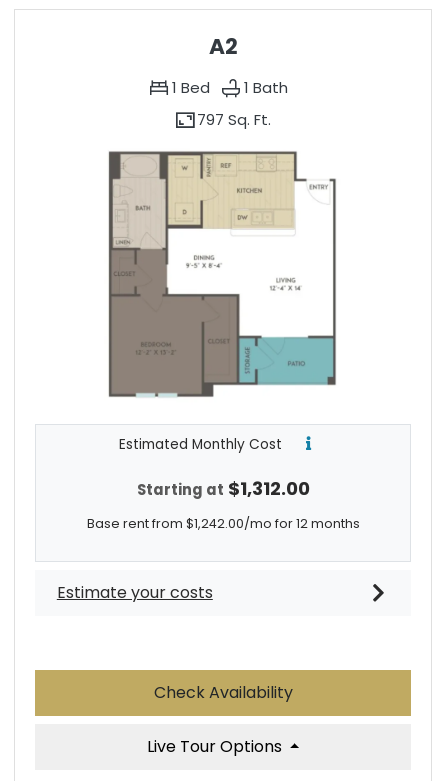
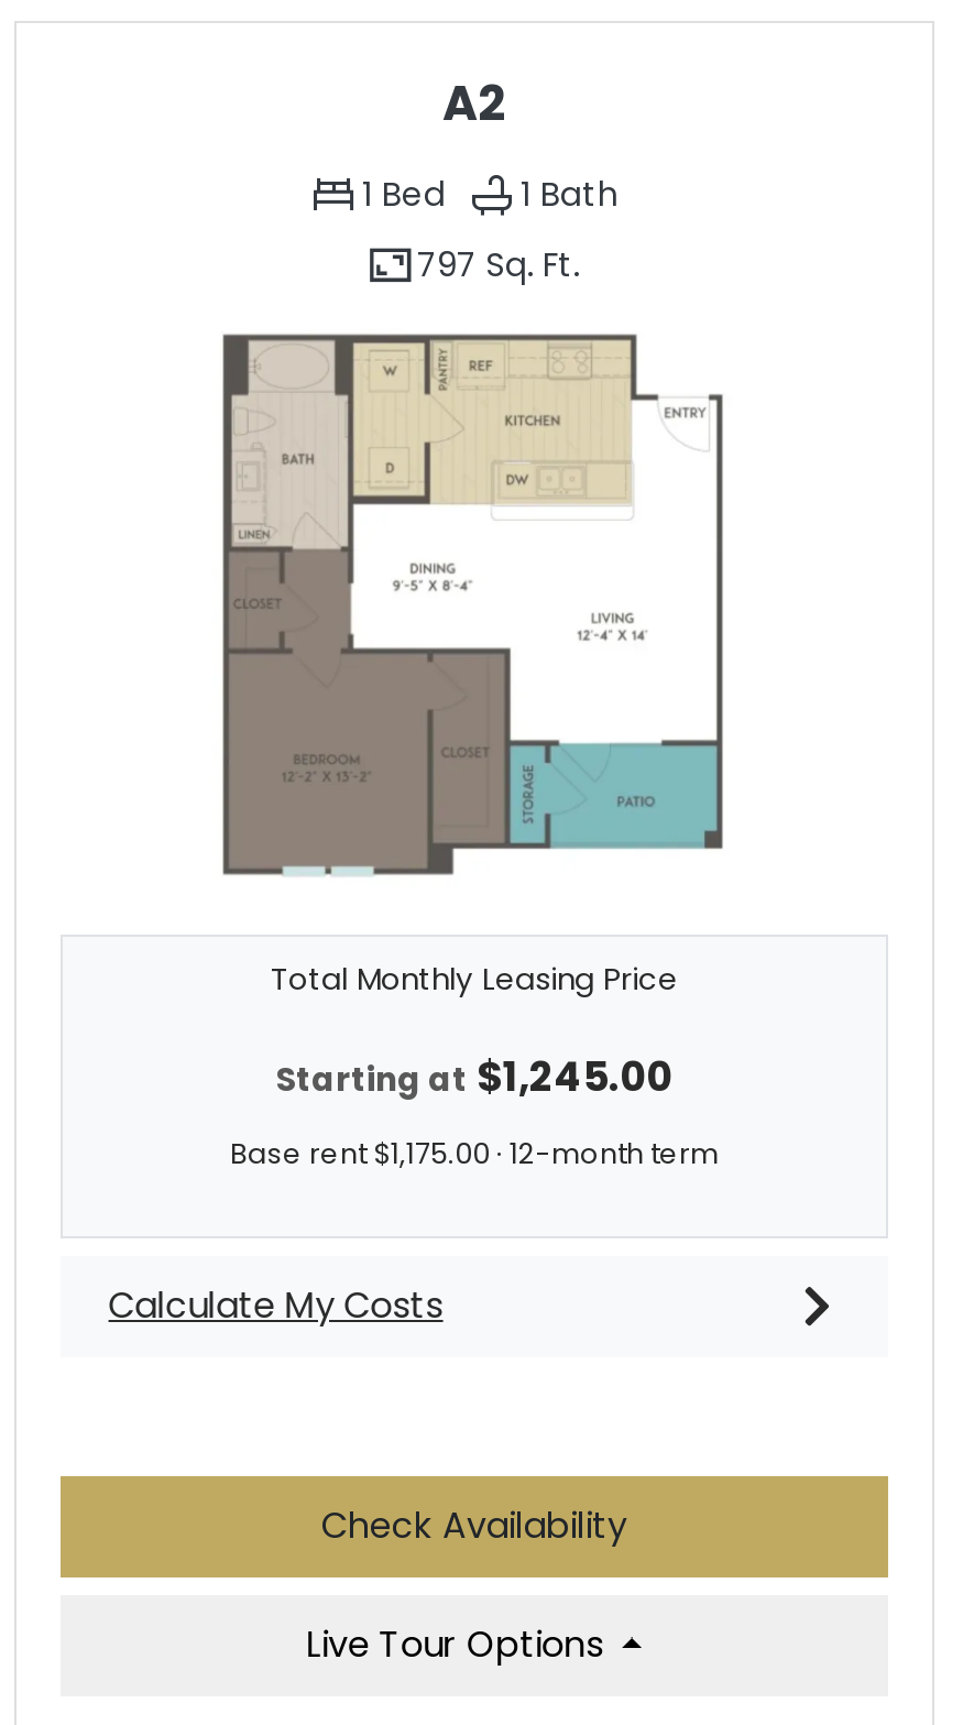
- Estimated Monthly Cost
+ Total Monthly Leasing Price

- Starting at $1,312.00
+ Starting at $1,245.00

- Base rent from $1,242.00/mo for 12 months
+ Base rent $1,175.00 · 12-month term

- Estimate your costs
+ Calculate My Costs
